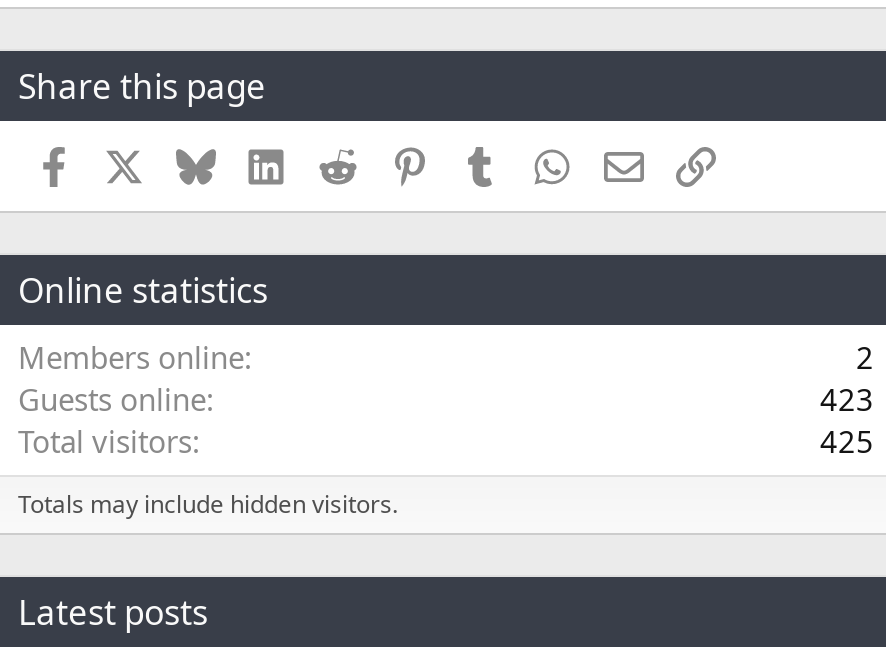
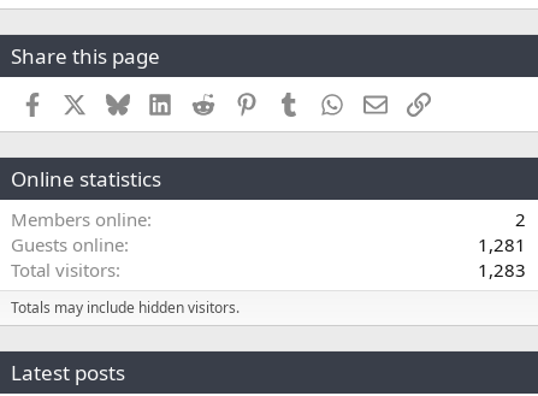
- 423
+ 1,281

- 425
+ 1,283
